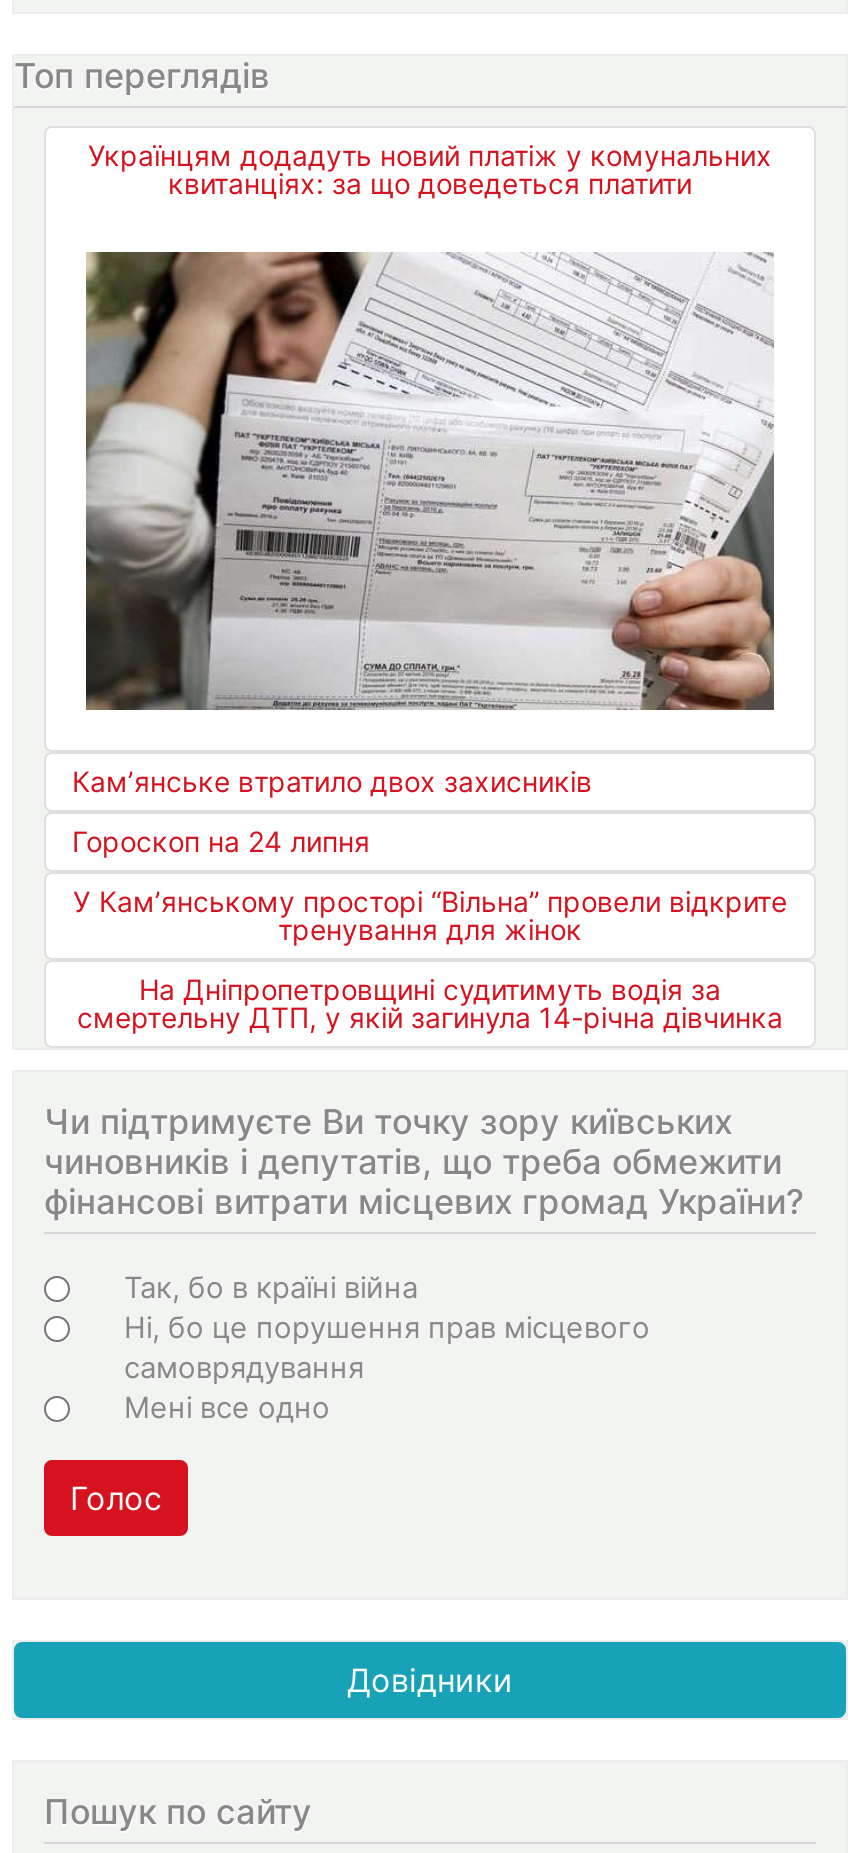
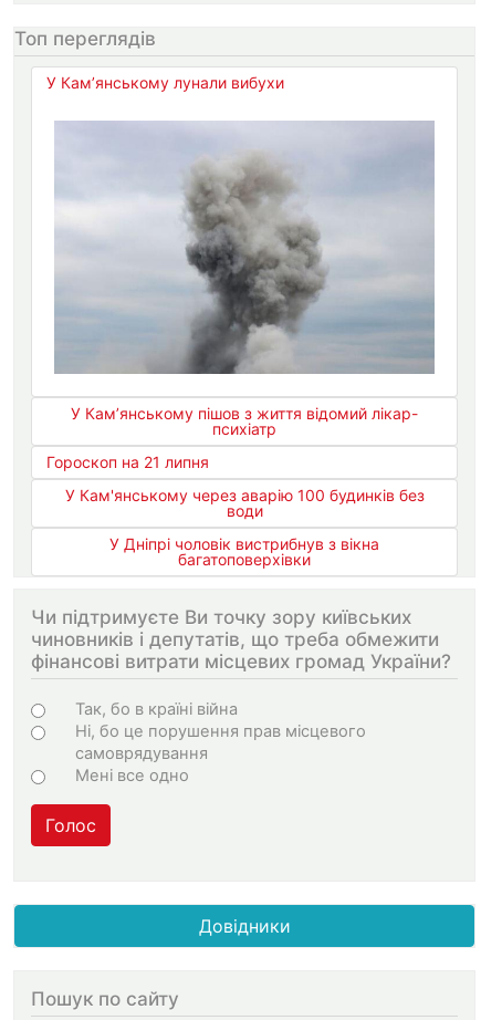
- Українцям додадуть новий платіж у комунальних
- квитанціях: за що доведеться платити
+ У Кам’янському лунали вибухи

- [image]
- Кам’янське втратило двох захисників
+ [image]
+ У Кам’янському пішов з життя відомий лікар-
+ психіатр

- Гороскоп на 24 липня
+ Гороскоп на 21 липня

- У Кам’янському просторі “Вільна” провели відкрите
- тренування для жінок
+ У Кам'янському через аварію 100 будинків без
+ води

- На Дніпропетровщині судитимуть водія за
- смертельну ДТП, у якій загинула 14-річна дівчинка
+ У Дніпрі чоловік вистрибнув з вікна
+ багатоповерхівки
